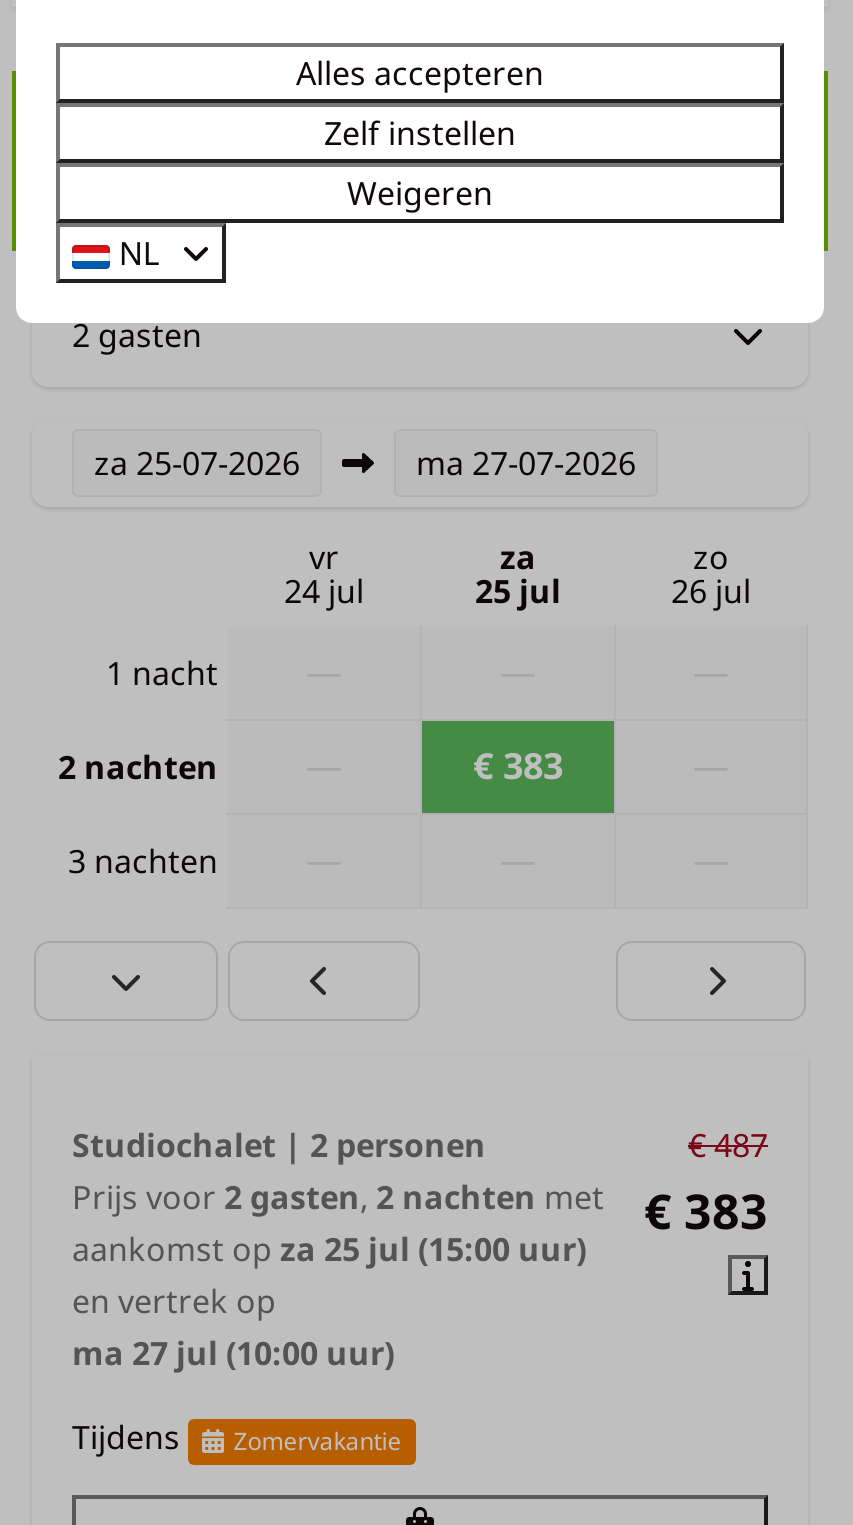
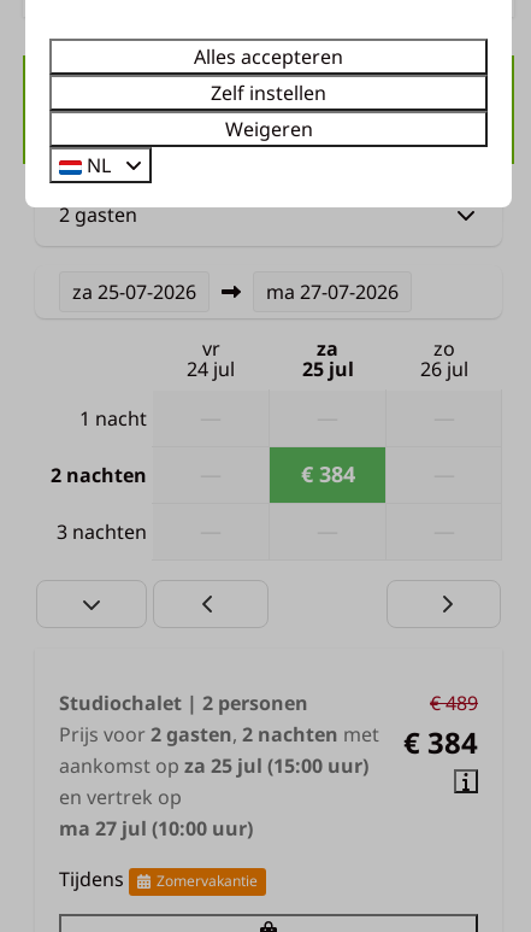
- € 383
+ € 384

- € 487
+ € 489

- Prijs voor 2 gasten, 2 nachten met € 383
+ Prijs voor 2 gasten, 2 nachten met € 384
